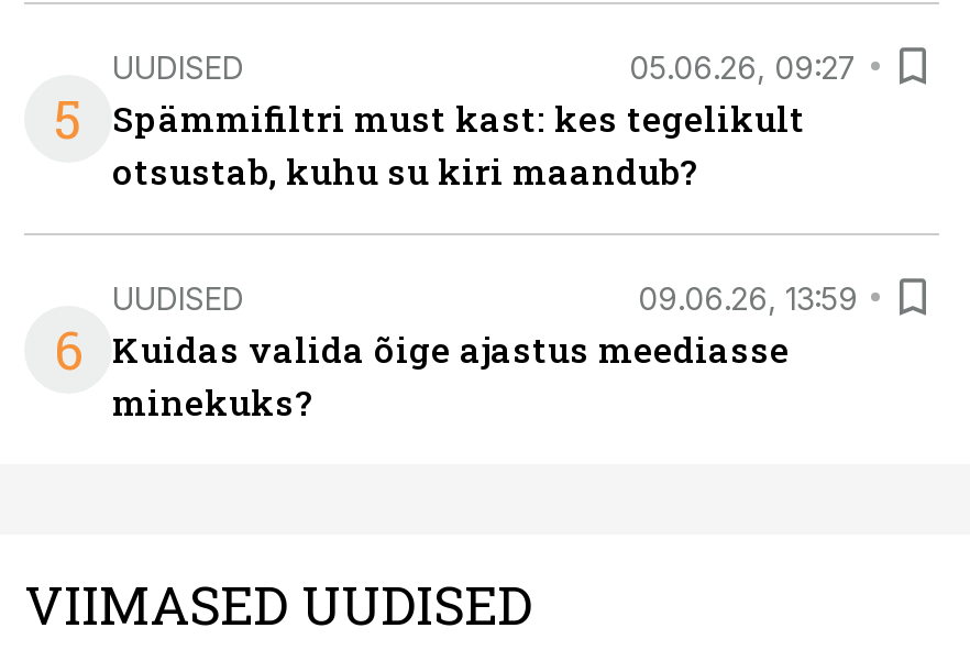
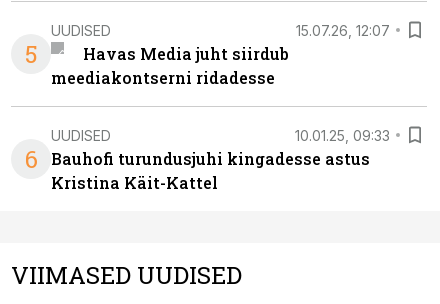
- 05.06.26, 09:27
- Spämmifiltri must kast: kes tegelikult
- otsustab, kuhu su kiri maandub?
+ 15.07.26, 12:07
+ Havas Media juht siirdub
+ meediakontserni ridadesse

- 09.06.26, 13:59
- Kuidas valida õige ajastus meediasse
- minekuks?
+ 10.01.25, 09:33
+ Bauhofi turundusjuhi kingadesse astus
+ Kristina Käit-Kattel
